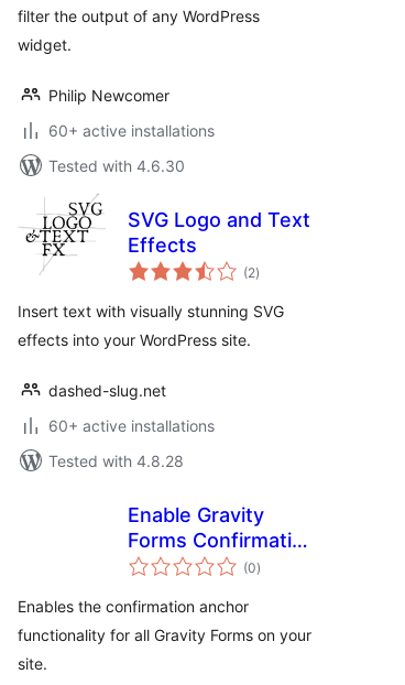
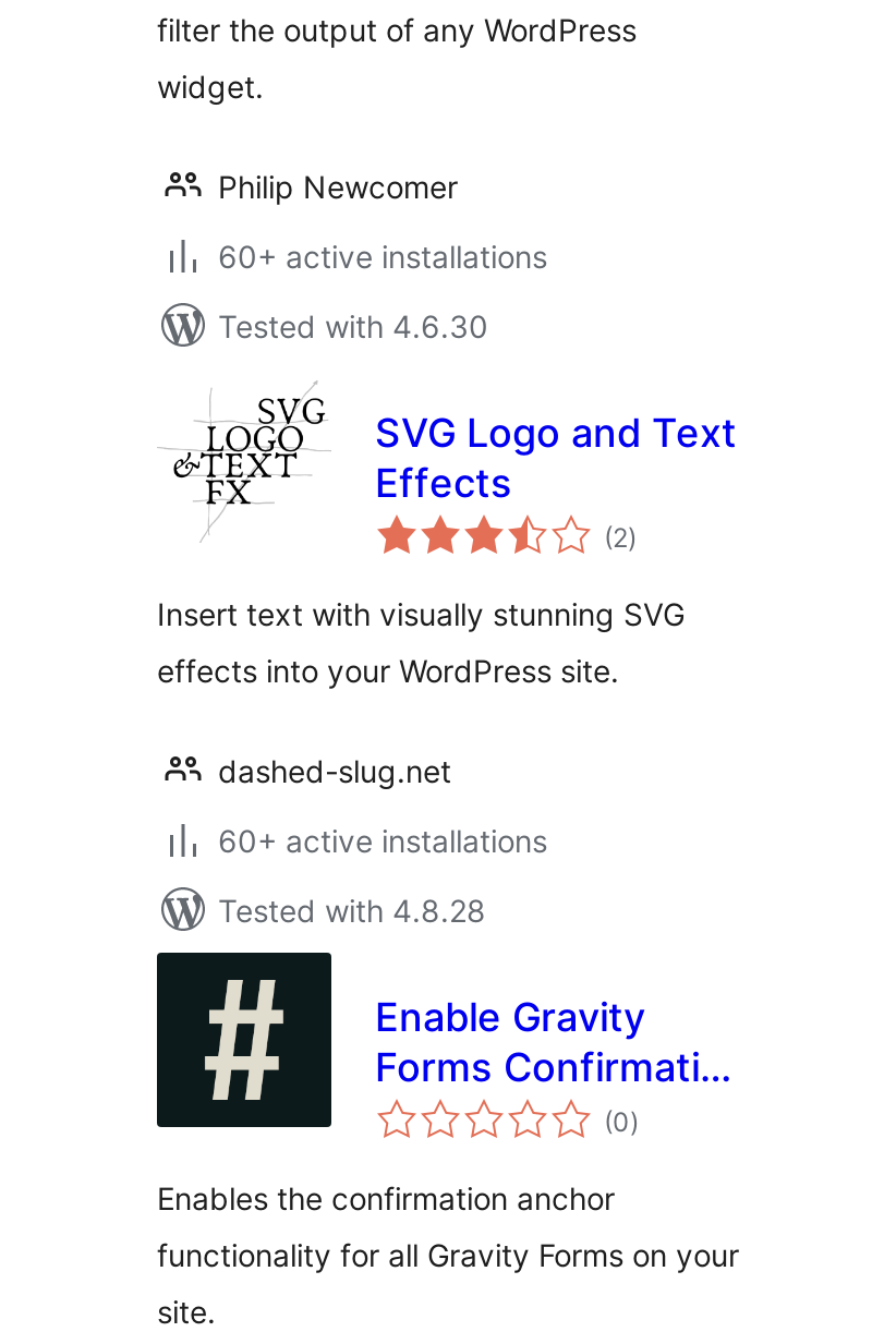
+ [image]
